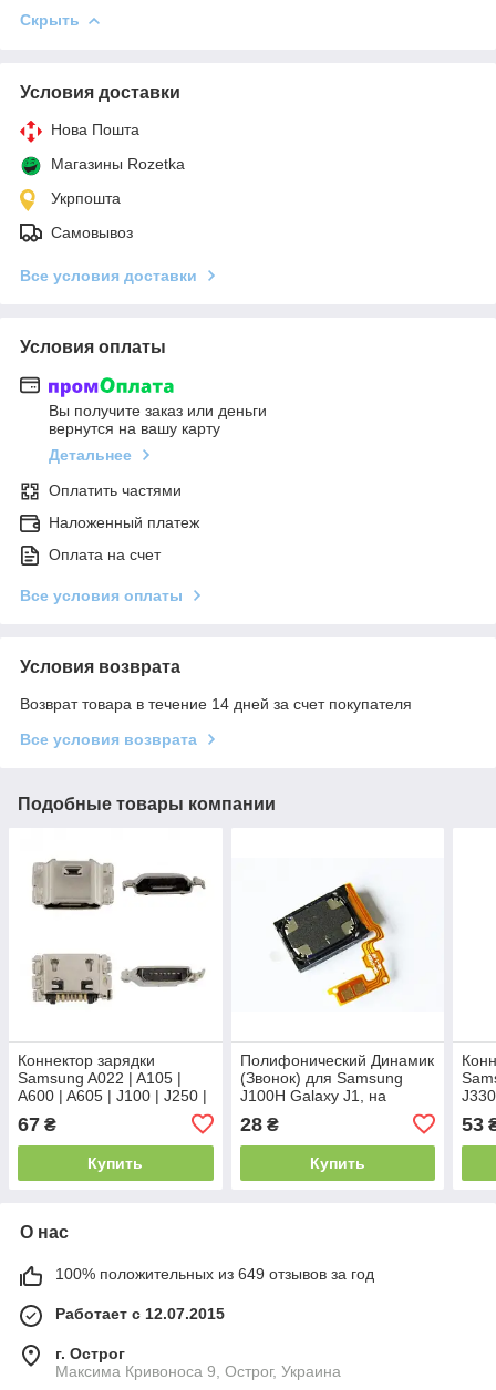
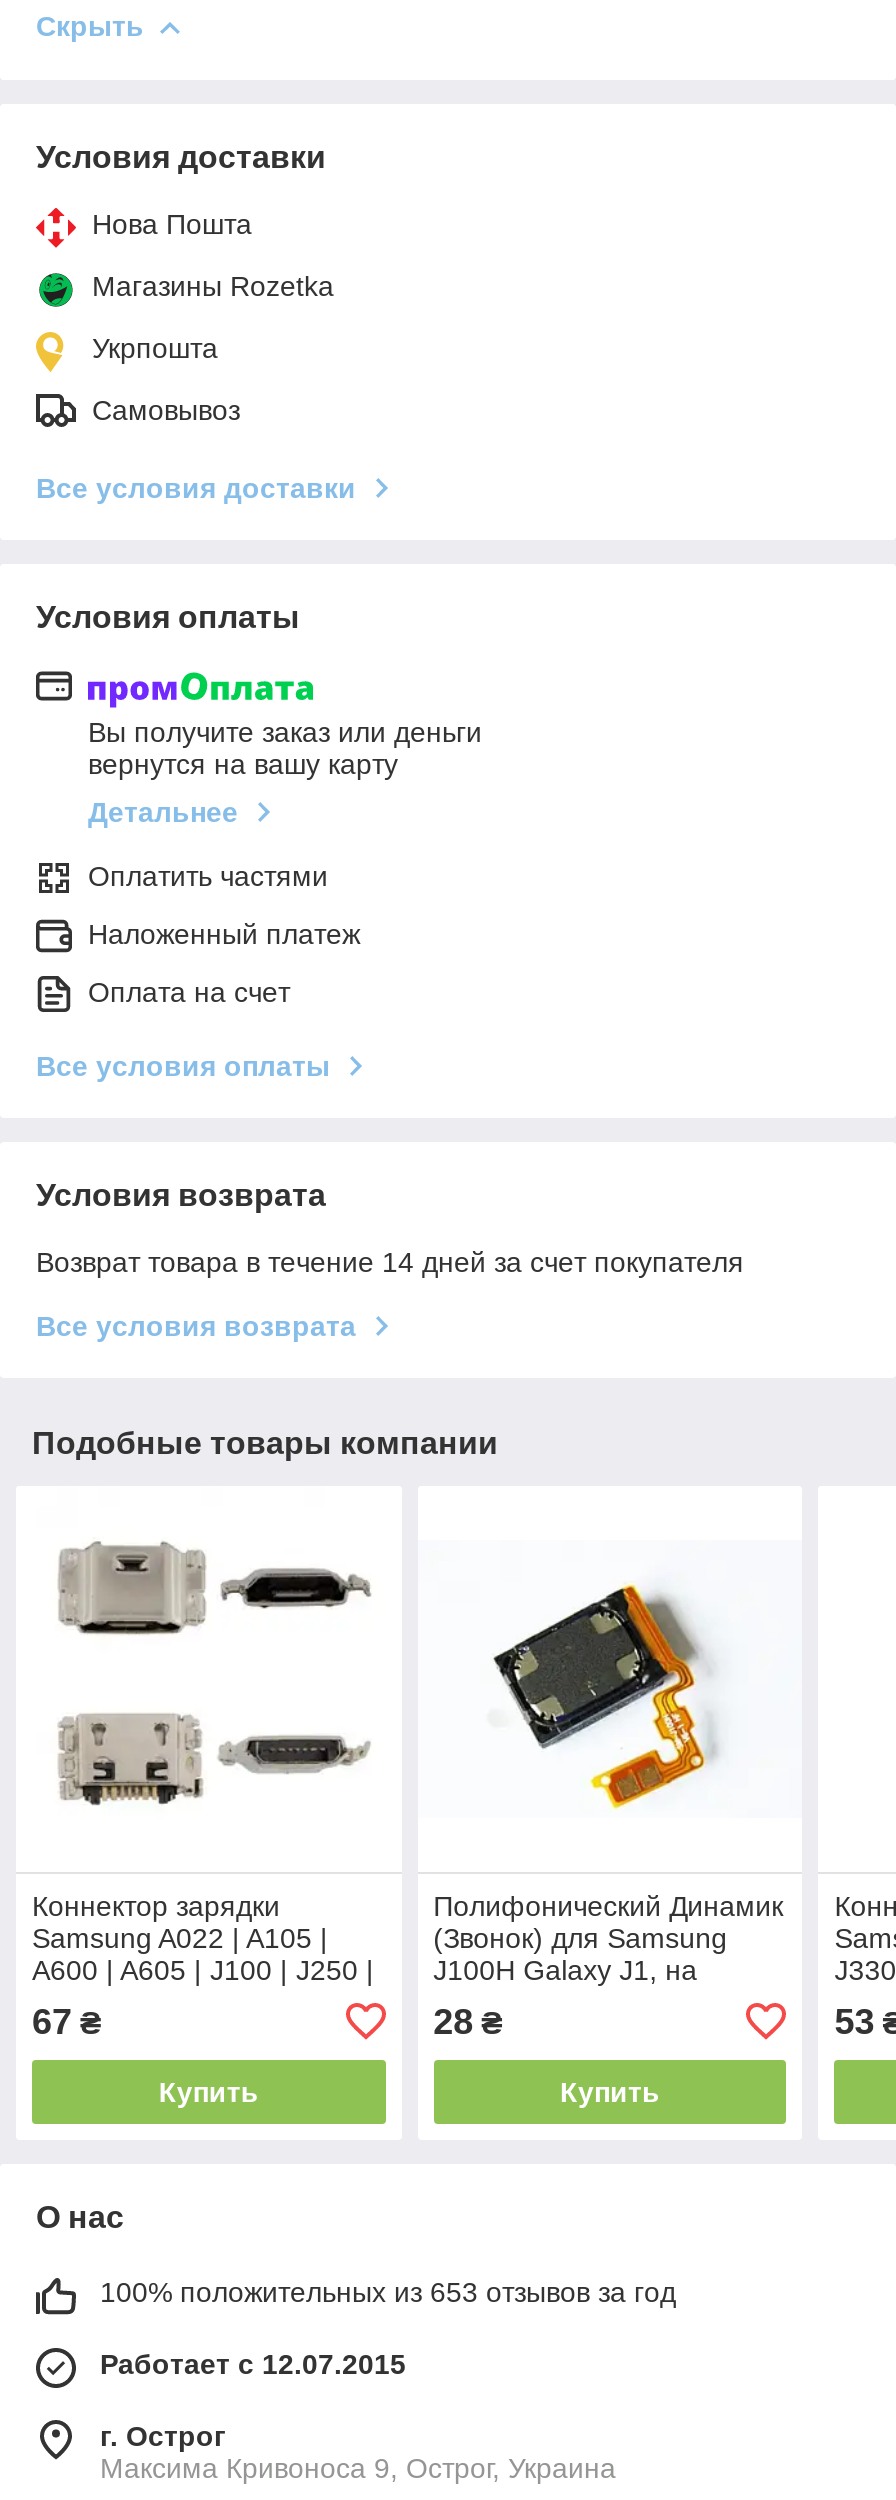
- 100% положительных из 649 отзывов за год
+ 100% положительных из 653 отзывов за год
